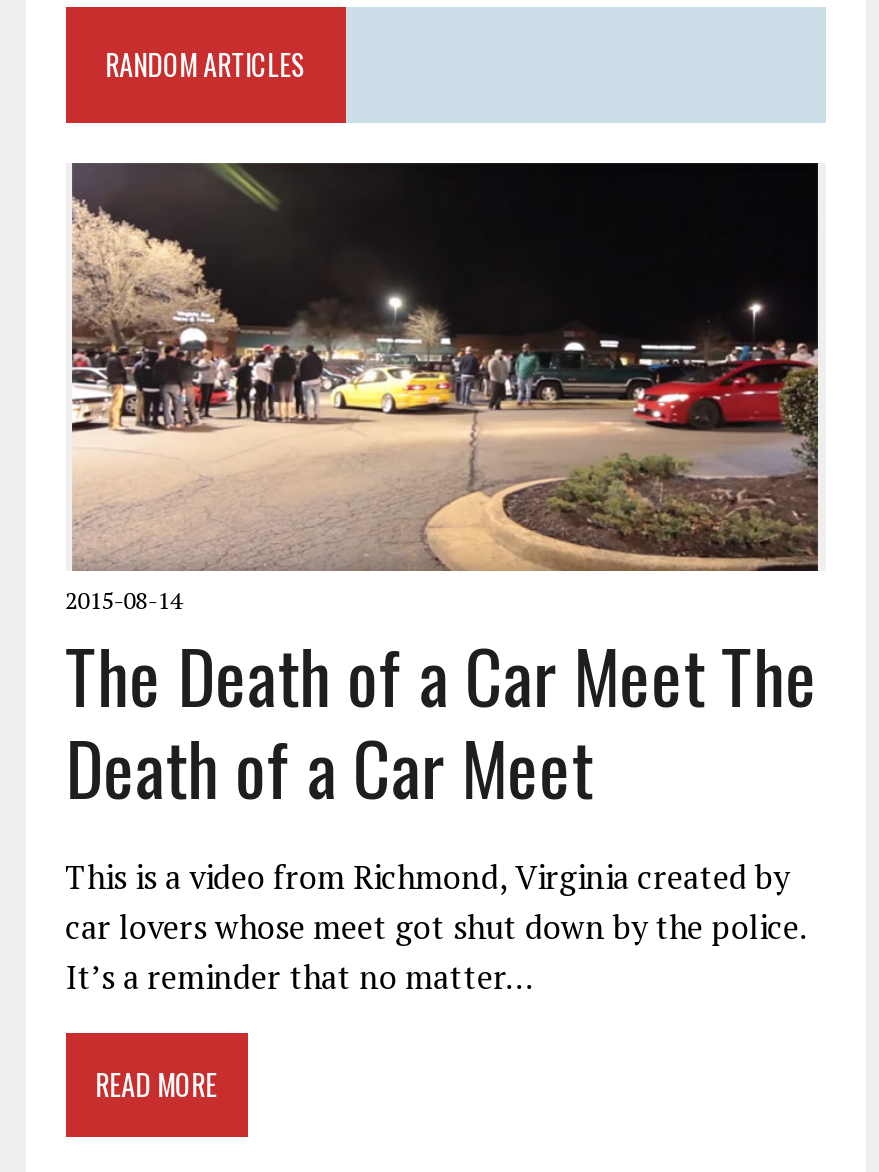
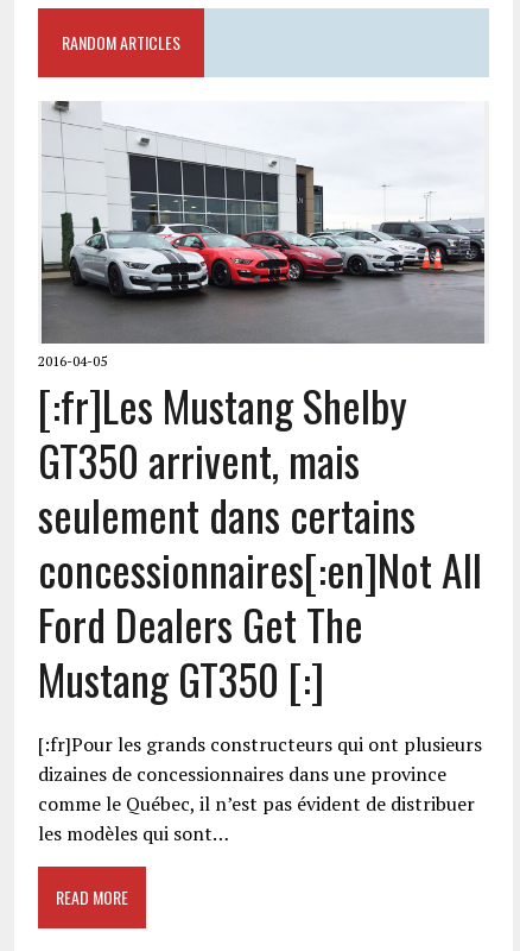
- [image]
+ [image]

- 2015-08-14
- The Death of a Car MeetThe
- Death of a Car Meet
- This is a video from Richmond, Virginia created by
- car lovers whose meet got shut down by the police.
- It’s a reminder that no matter…
+ 2016-04-05
+ [:fr]Les Mustang Shelby
+ GT350 arrivent, mais
+ seulement dans certains
+ concessionnaires[:en]Not All
+ Ford Dealers Get The
+ Mustang GT350 [:]
+ [:fr]Pour les grands constructeurs qui ont plusieurs
+ dizaines de concessionnaires dans une province
+ comme le Québec, il n’est pas évident de distribuer
+ les modèles qui sont…
